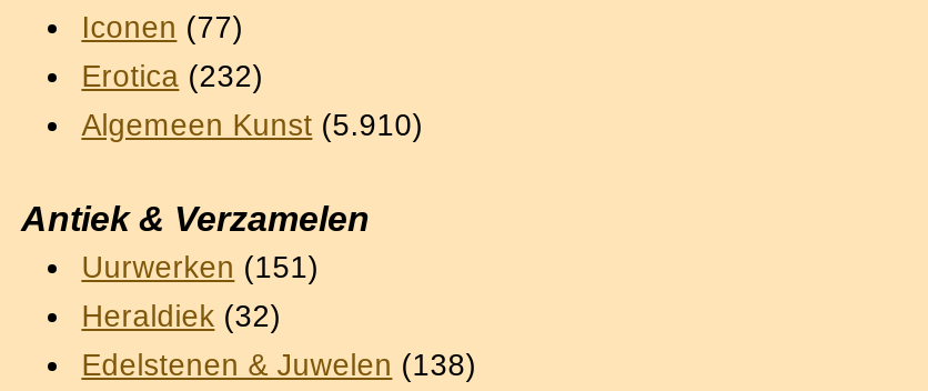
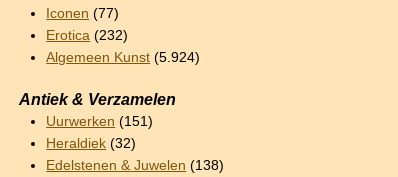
- Algemeen Kunst (5.910)
+ Algemeen Kunst (5.924)
